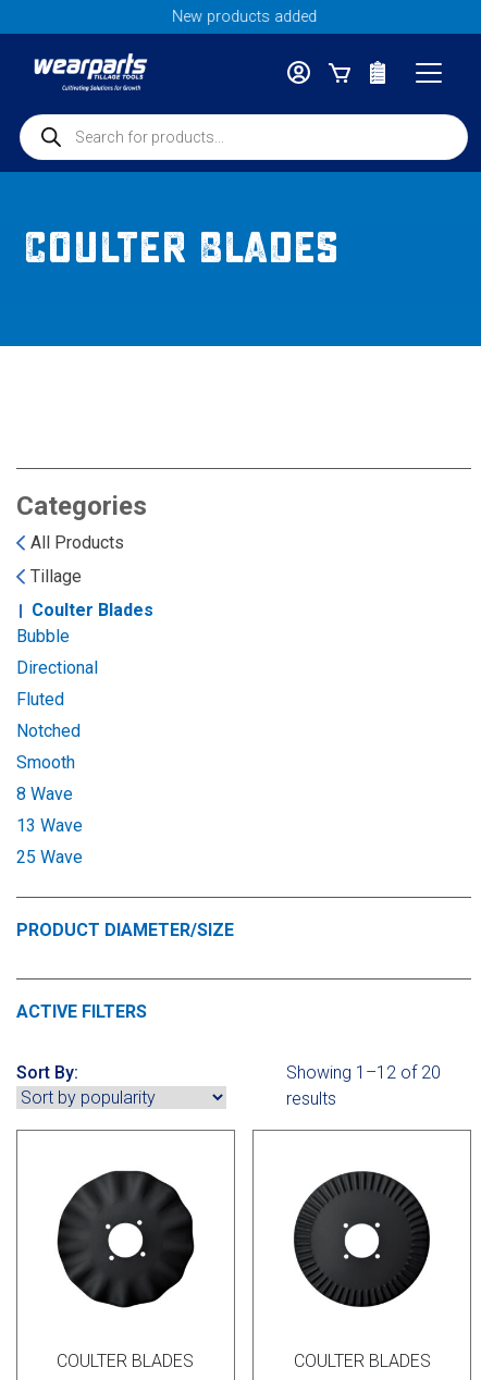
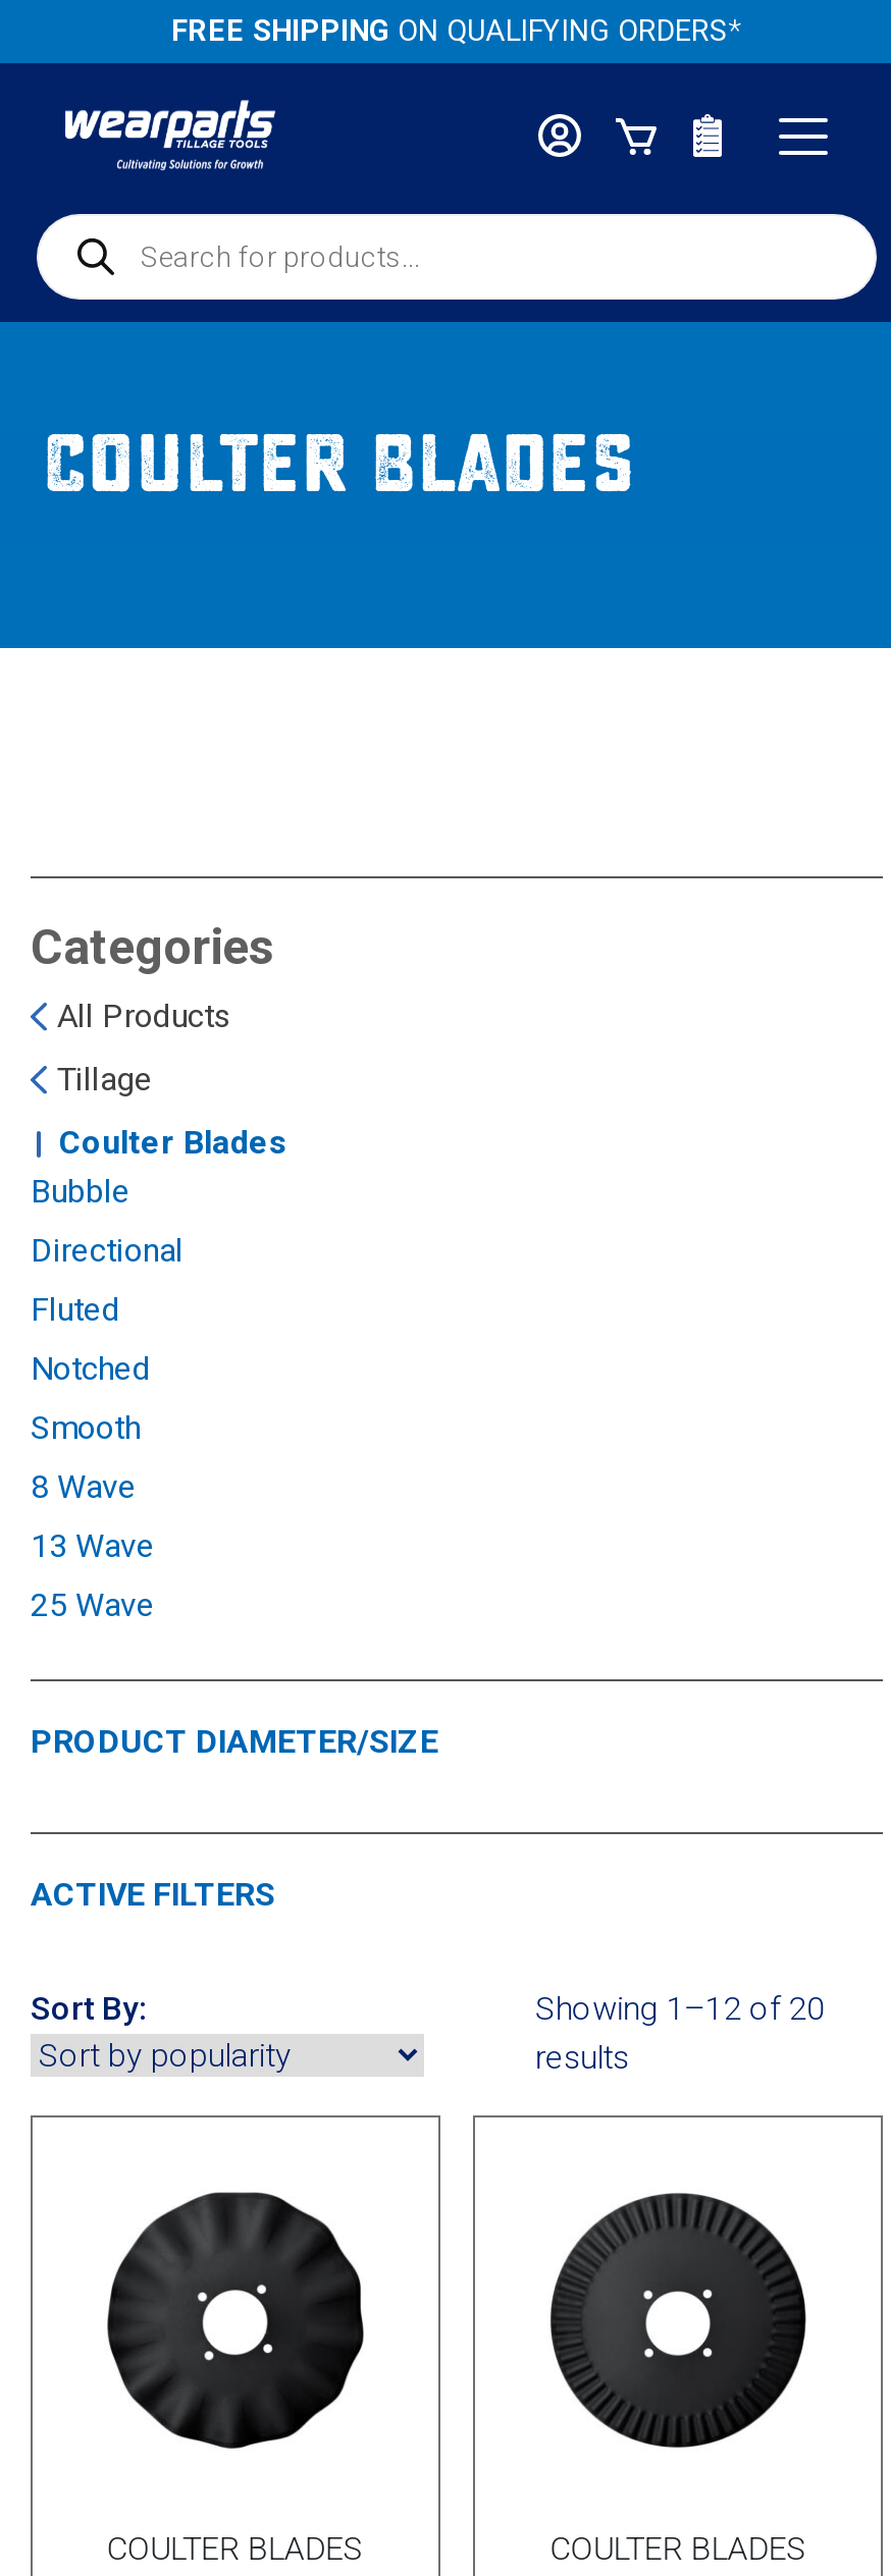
- New products added
+ FREE SHIPPING ON QUALIFYING ORDERS*
